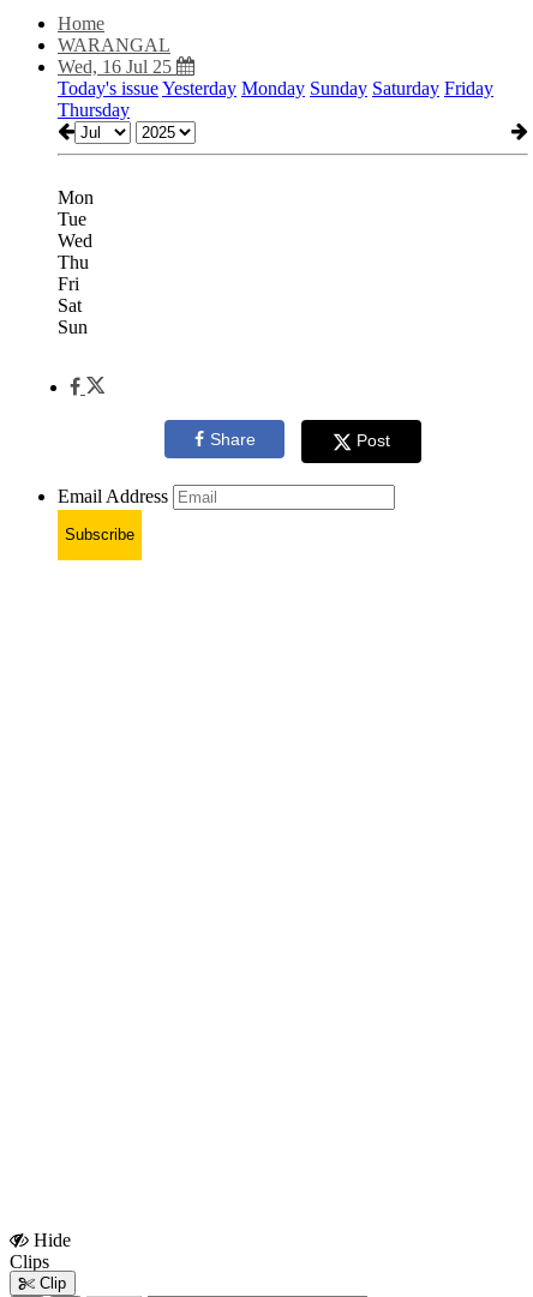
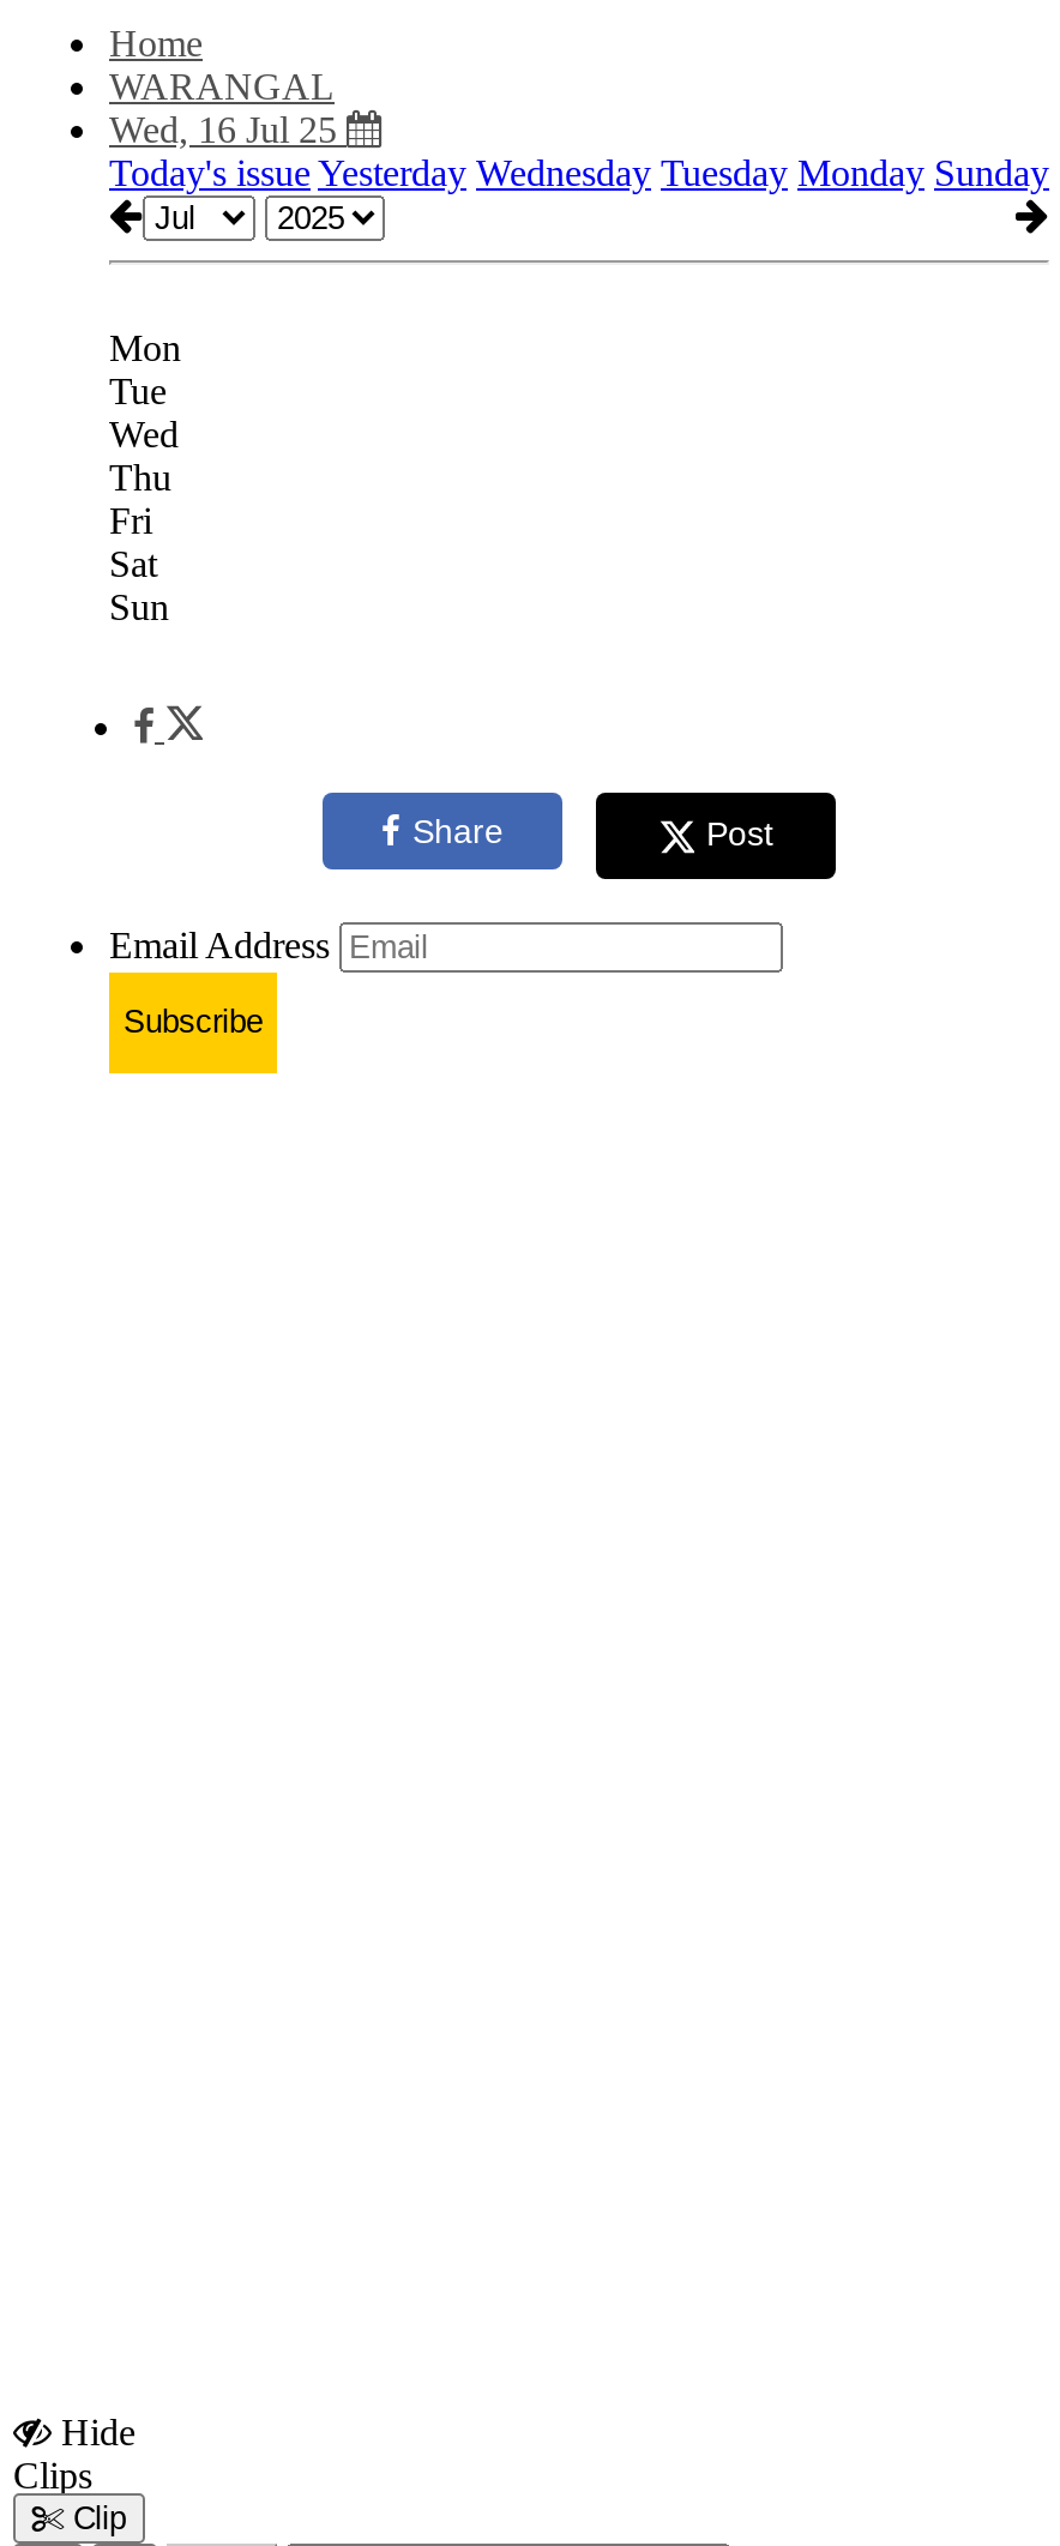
- Today's issue Yesterday Monday Sunday Saturday Friday
- Thursday
+ Today's issue Yesterday Wednesday Tuesday Monday Sunday
